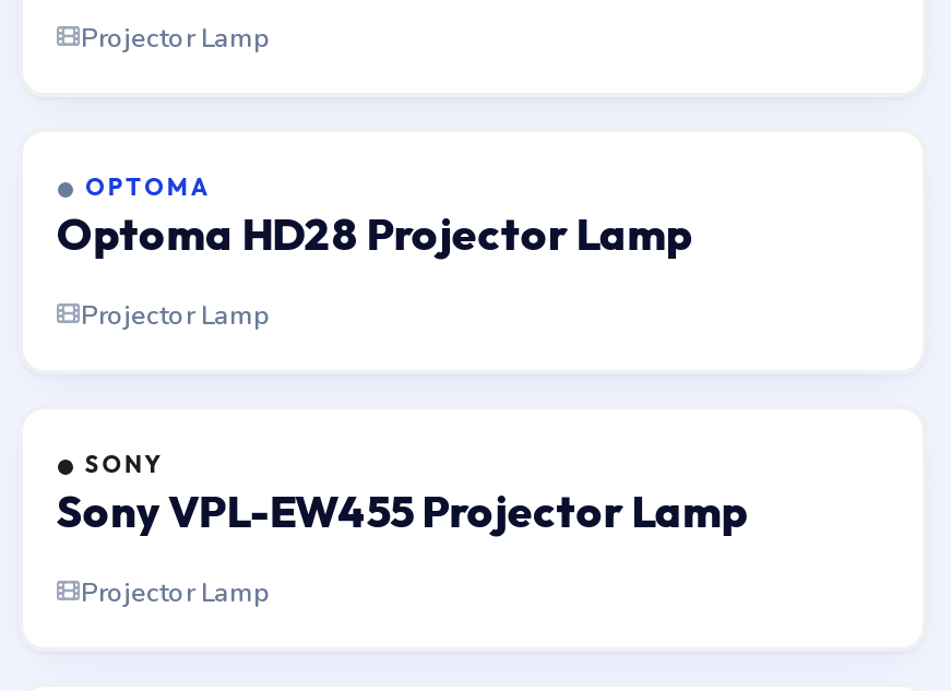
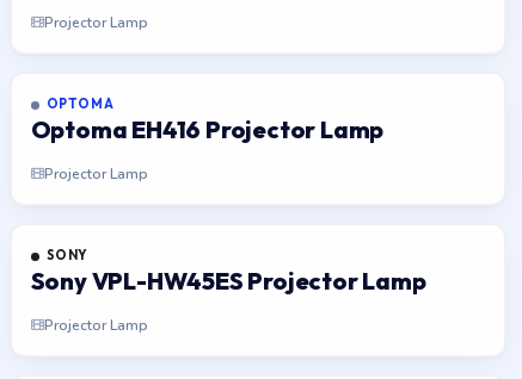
- Optoma HD28 Projector Lamp
+ Optoma EH416 Projector Lamp

- Sony VPL-EW455 Projector Lamp
+ Sony VPL-HW45ES Projector Lamp
